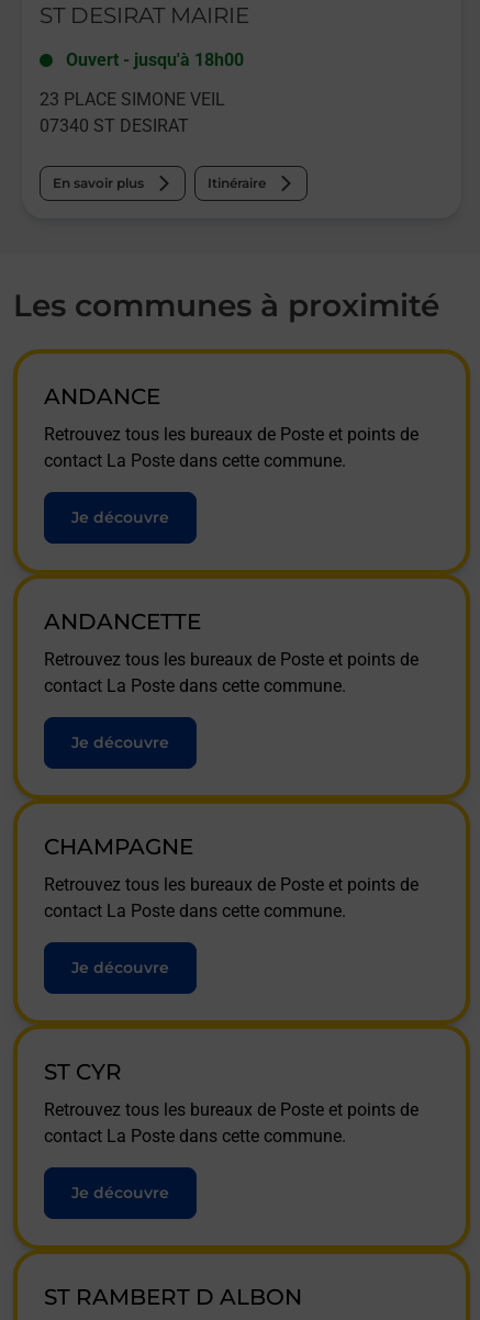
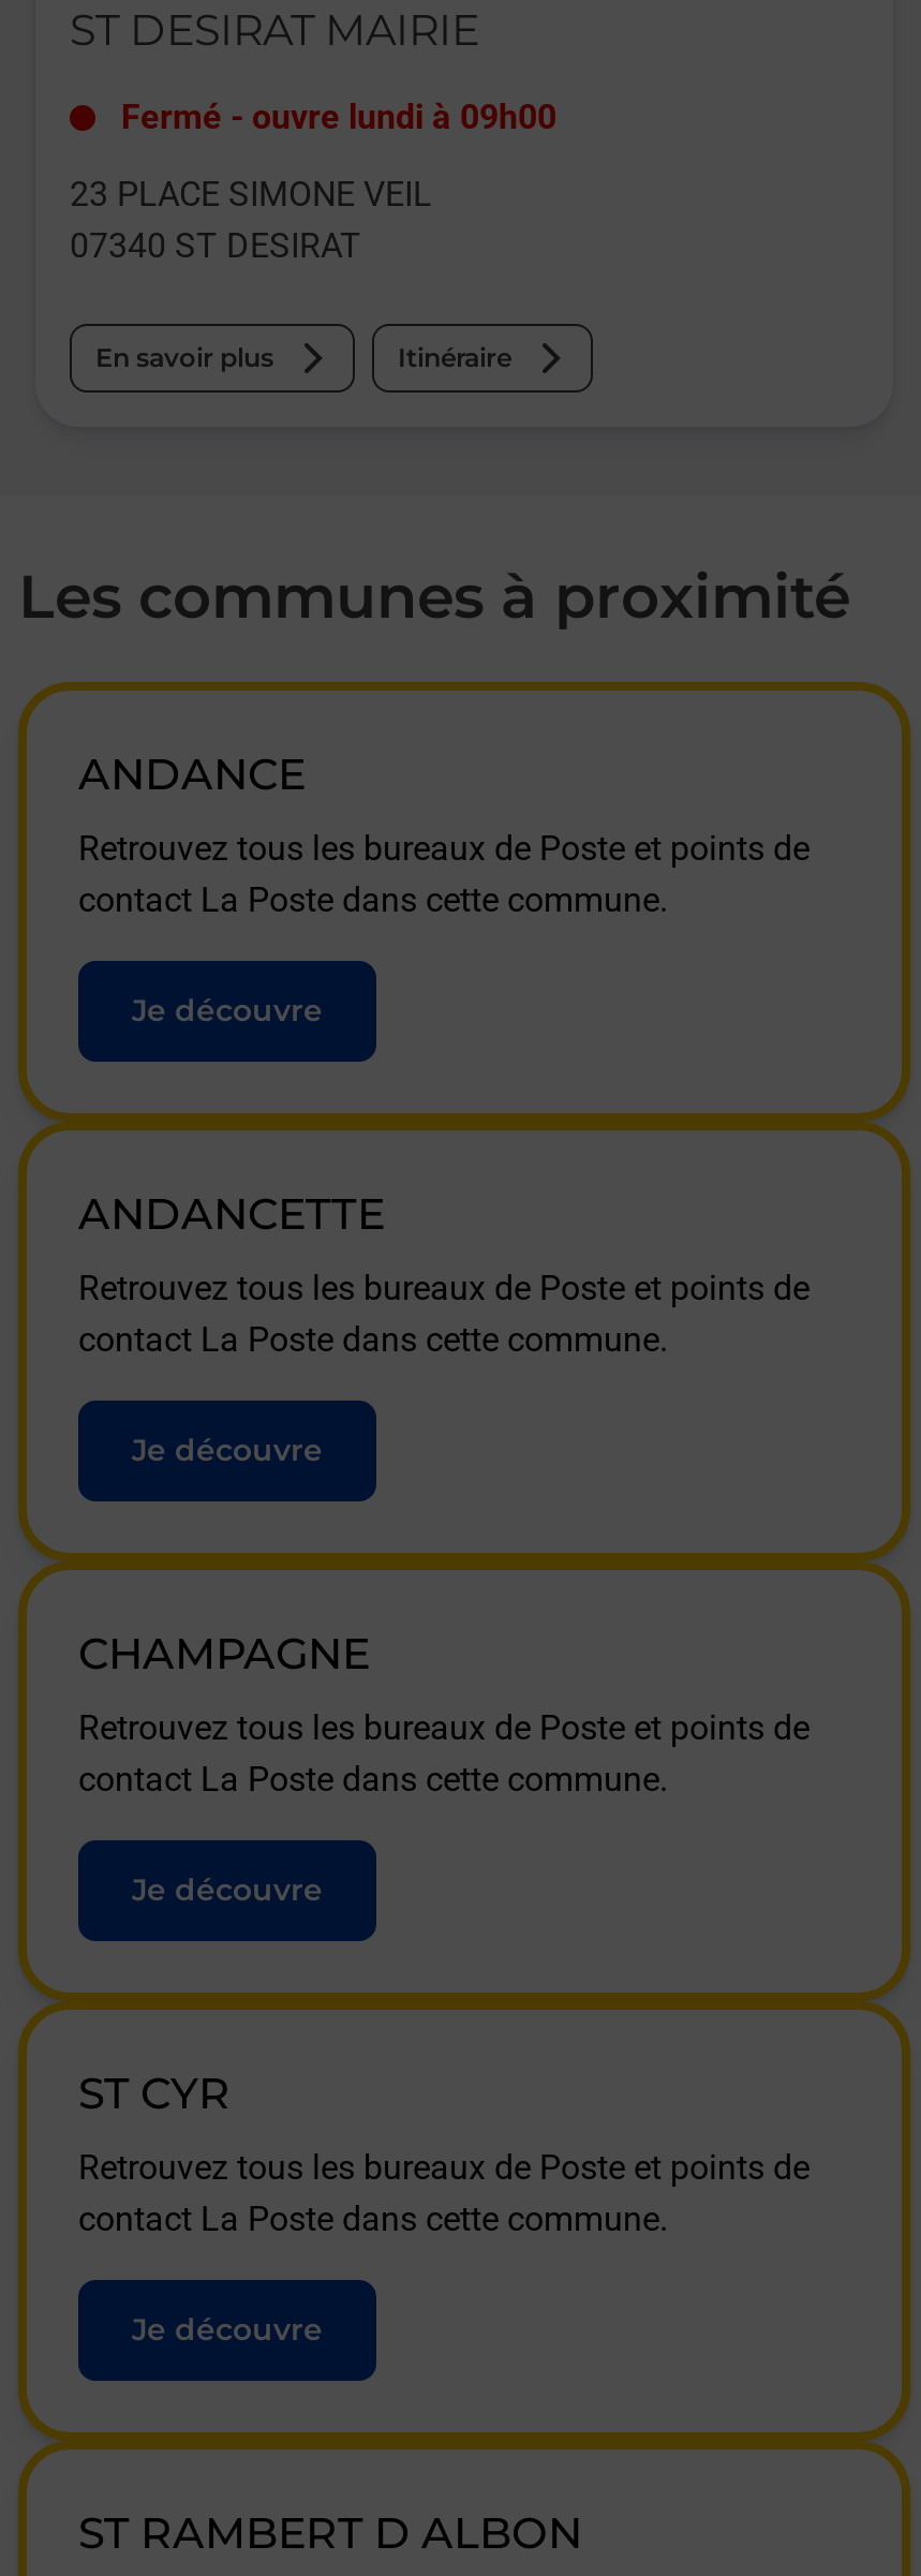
- Ouvert - jusqu'à 18h00
+ Fermé - ouvre lundi à 09h00
